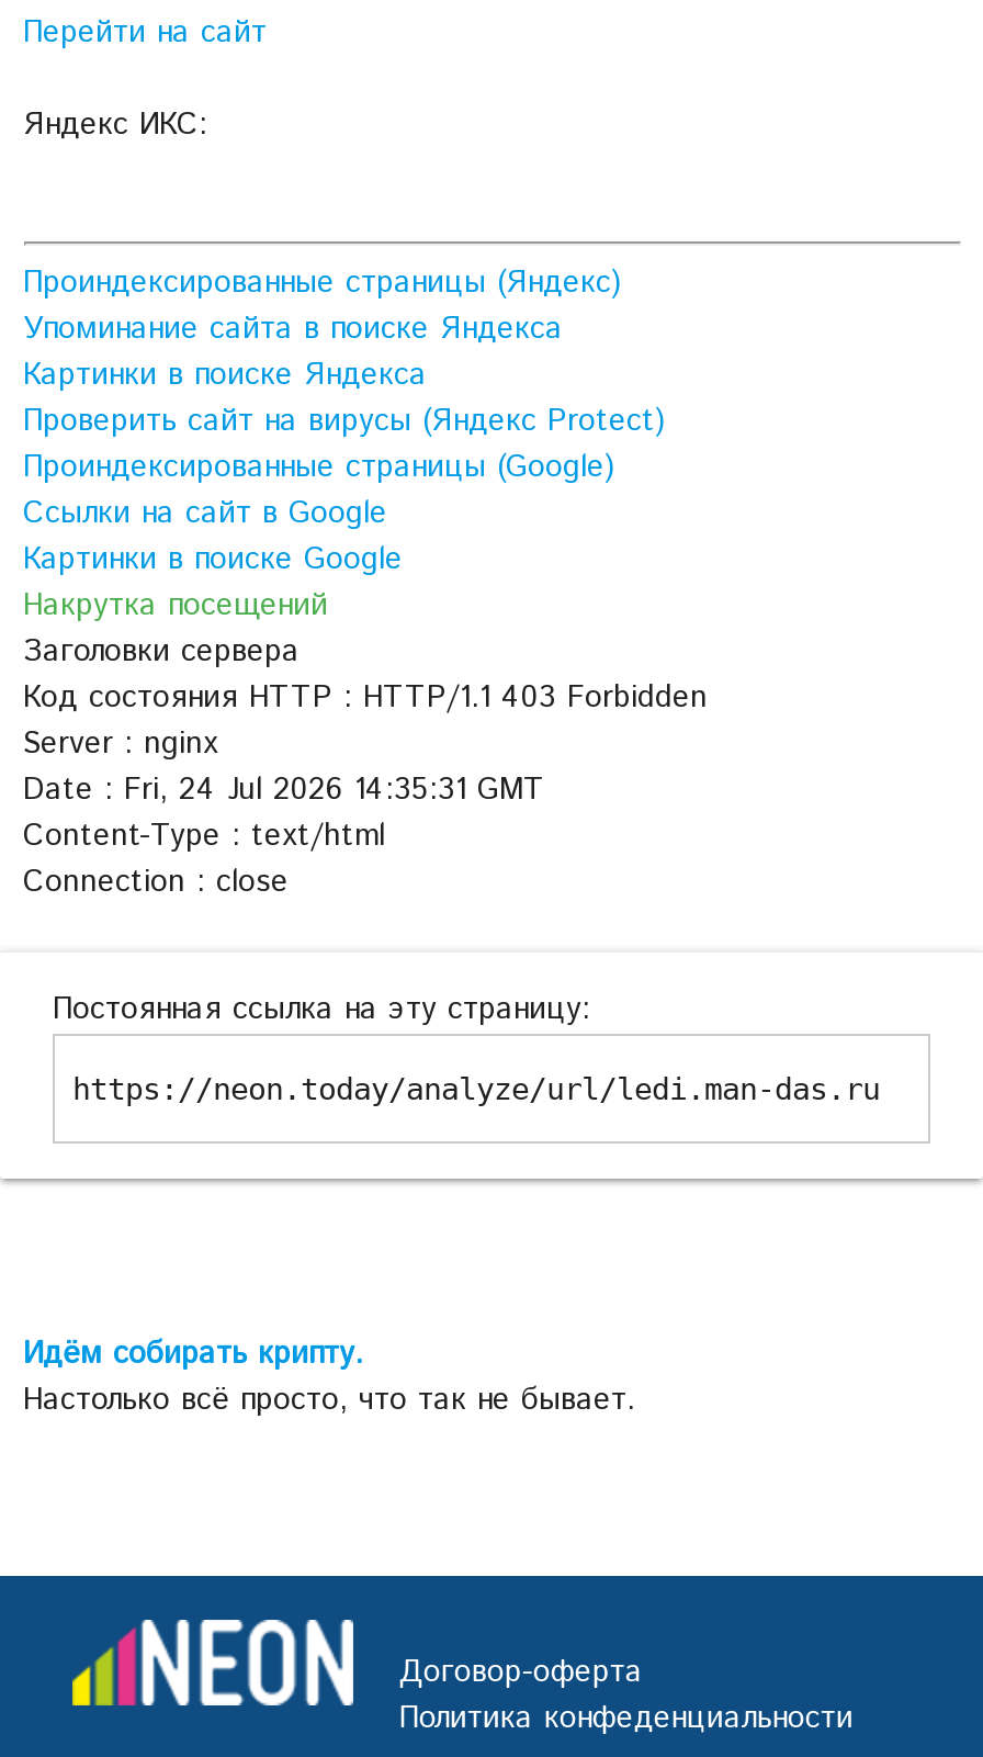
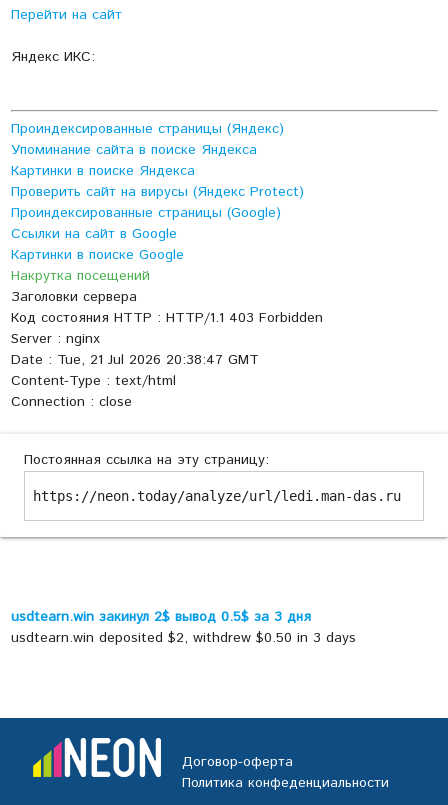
- Date : Fri, 24 Jul 2026 14:35:31 GMT
+ Date : Tue, 21 Jul 2026 20:38:47 GMT

- Идём собирать крипту.
- Настолько всё просто, что так не бывает.
+ usdtearn.win закинул 2$ вывод 0.5$ за 3 дня
+ usdtearn.win deposited $2, withdrew $0.50 in 3 days
